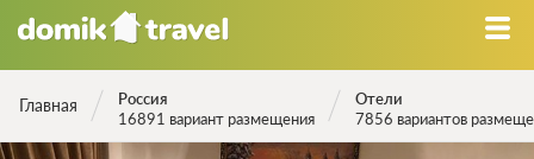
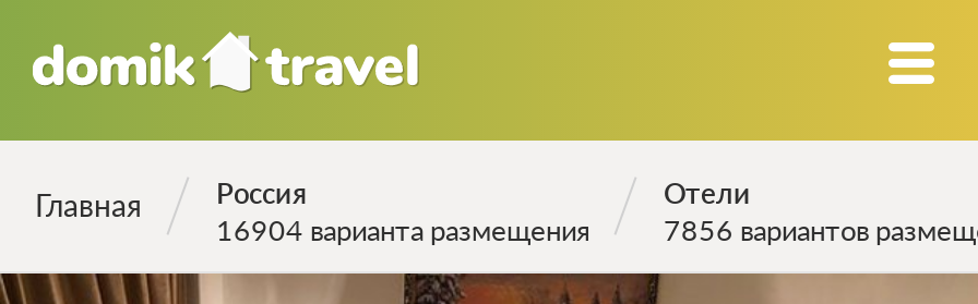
- 16891 вариант размещения
+ 16904 варианта размещения
